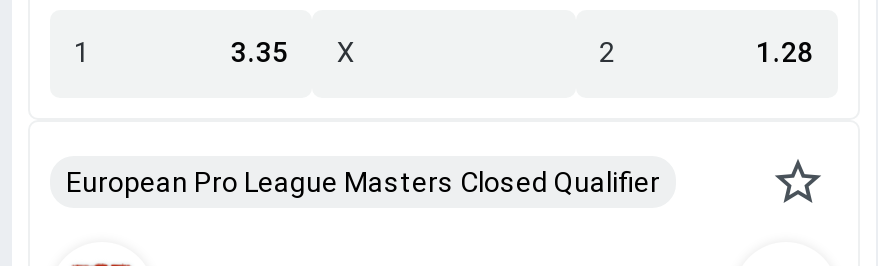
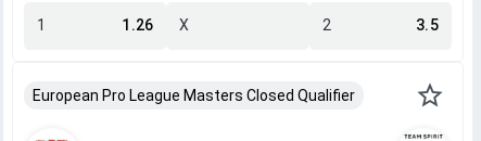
- 3.35 X
+ 1.26 X

- 1.28
+ 3.5
